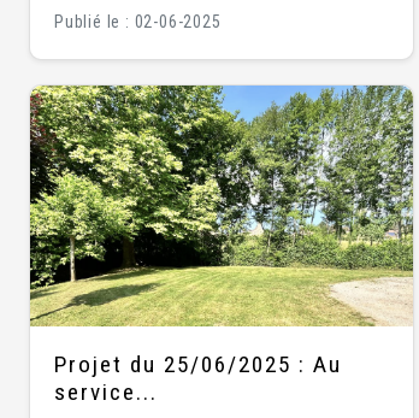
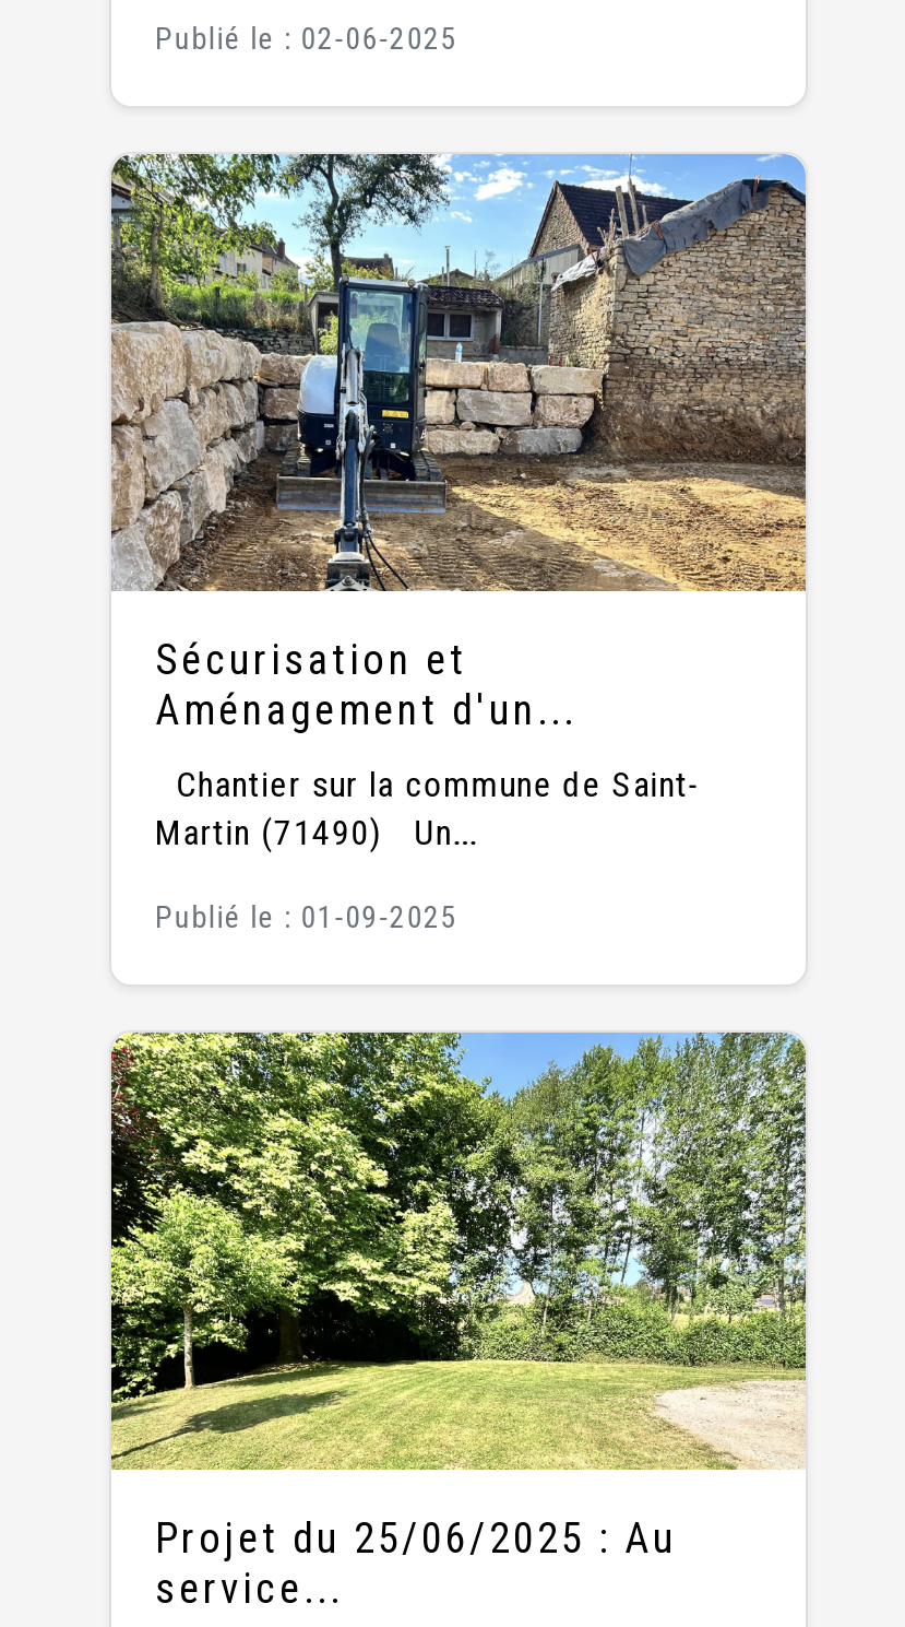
+ [image]
+ Sécurisation et
+ Aménagement d'un...
+ Chantier sur la commune de Saint-
+ Martin (71490) Un...
+ Publié le : 01-09-2025
